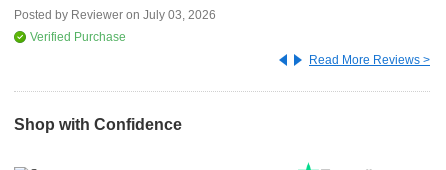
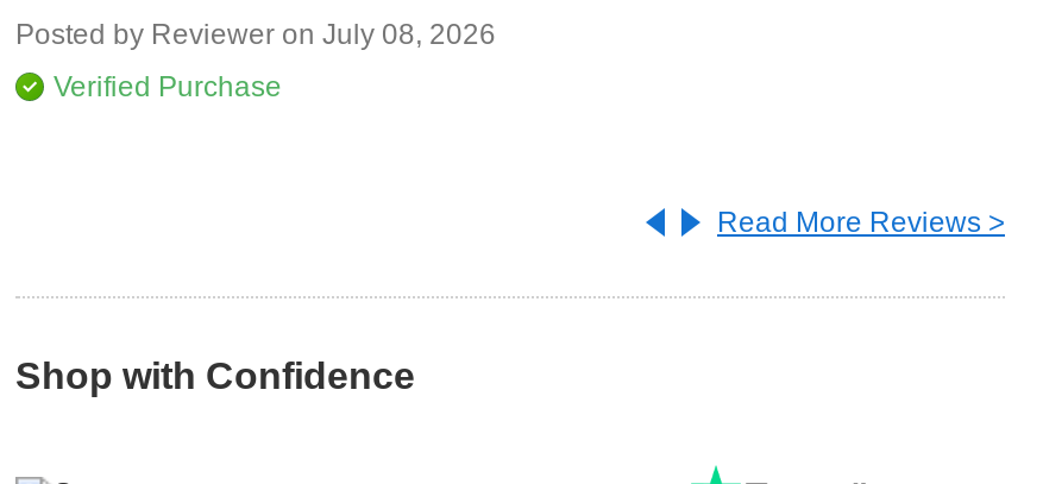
- Posted by Reviewer on July 03, 2026
+ Posted by Reviewer on July 08, 2026
